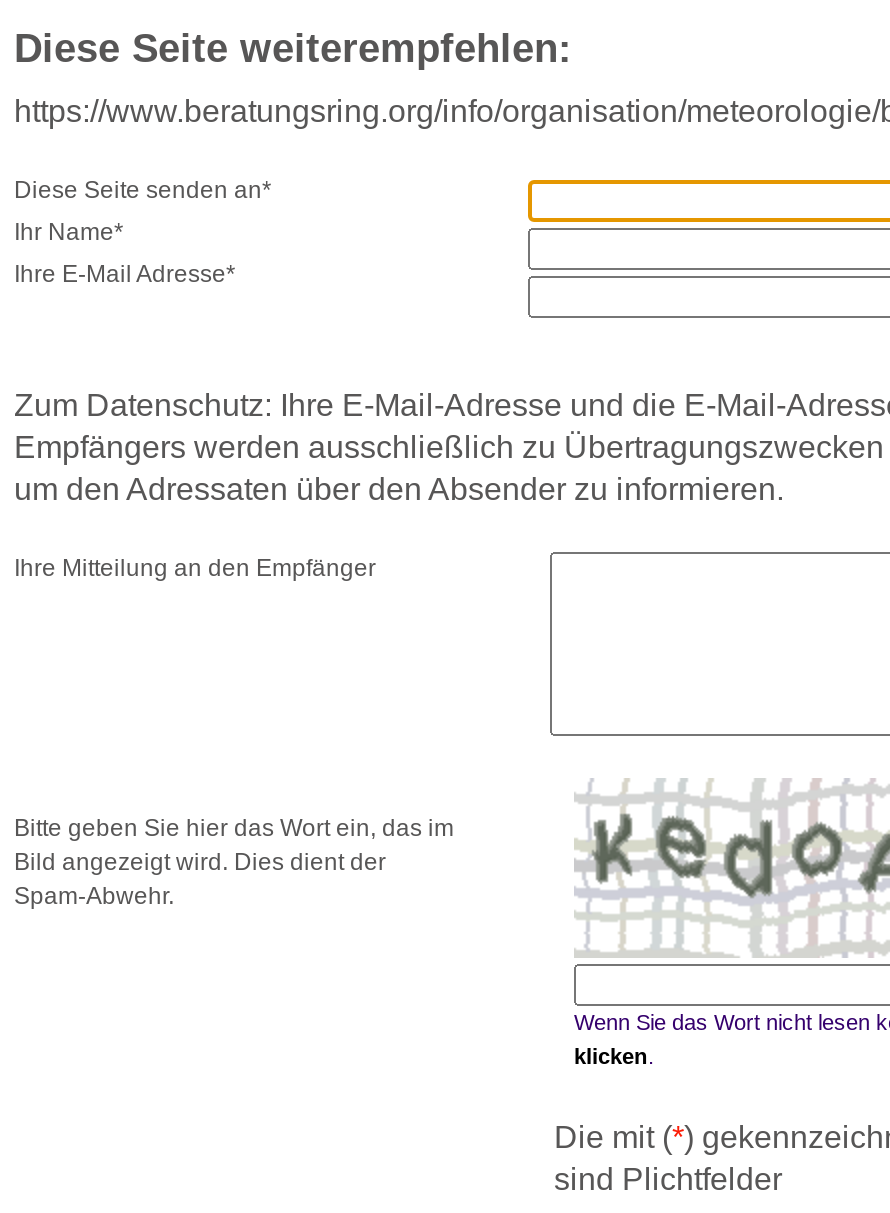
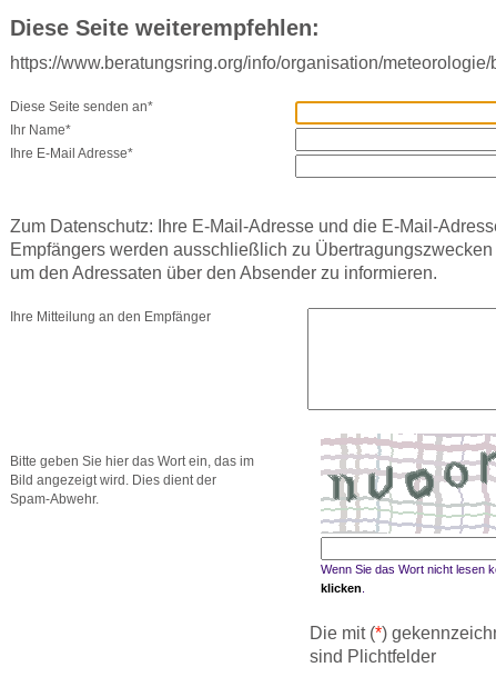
- [image]
+ [image]
